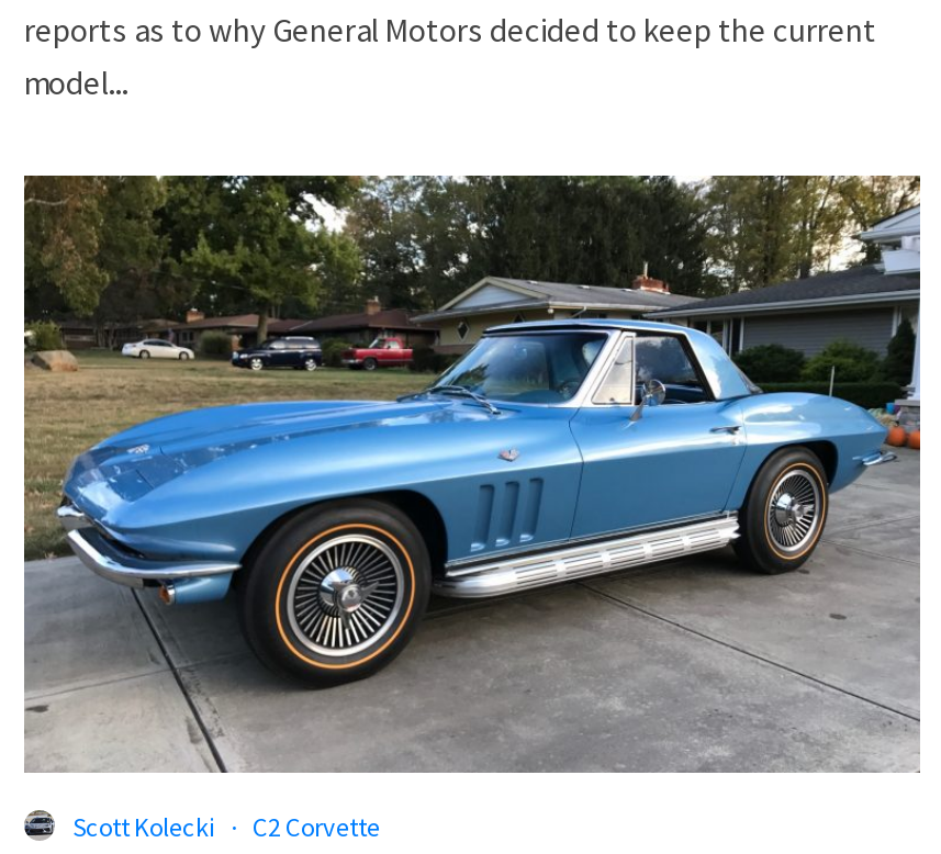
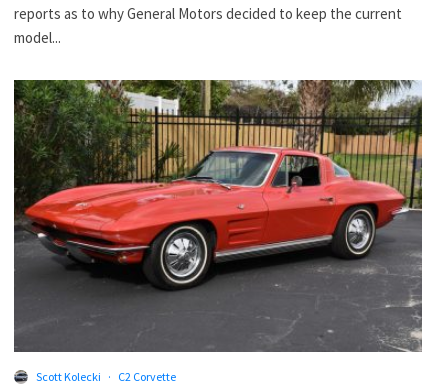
- [image]
+ [image]
